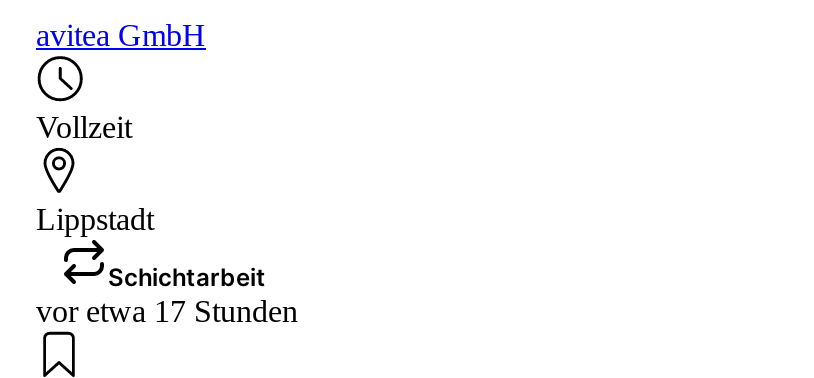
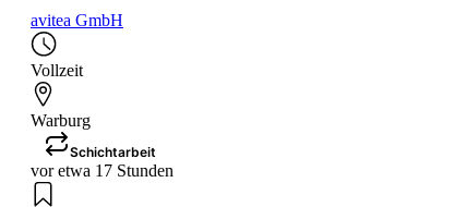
- Lippstadt
+ Warburg
